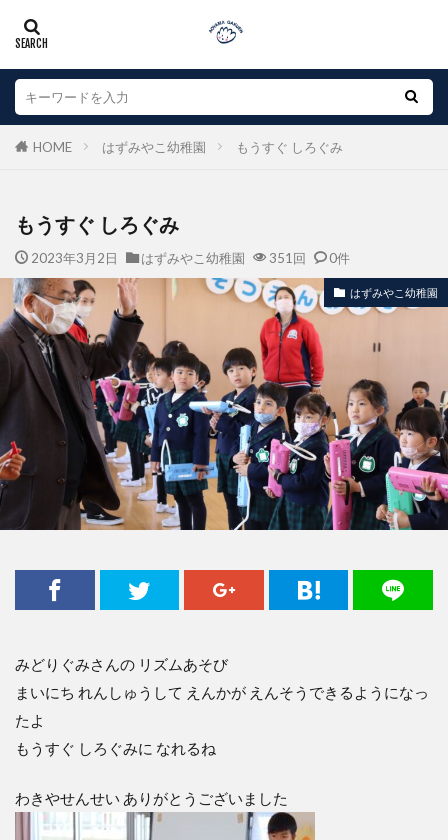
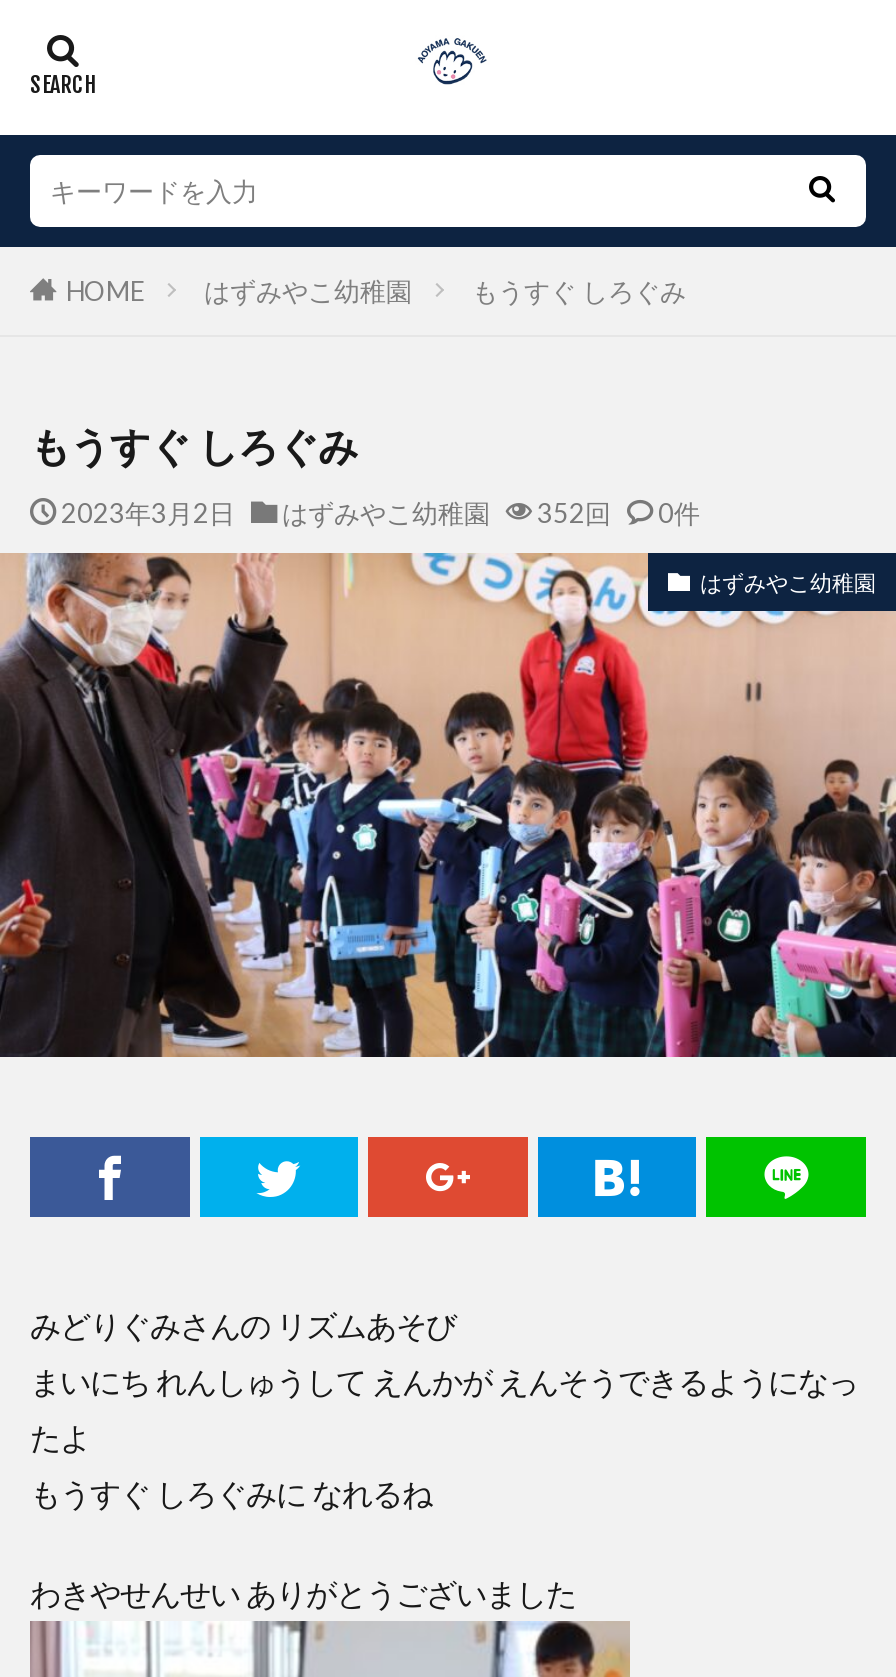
- 2023年3月2日 はずみやこ幼稚園 351回 0件
+ 2023年3月2日 はずみやこ幼稚園 352回 0件
